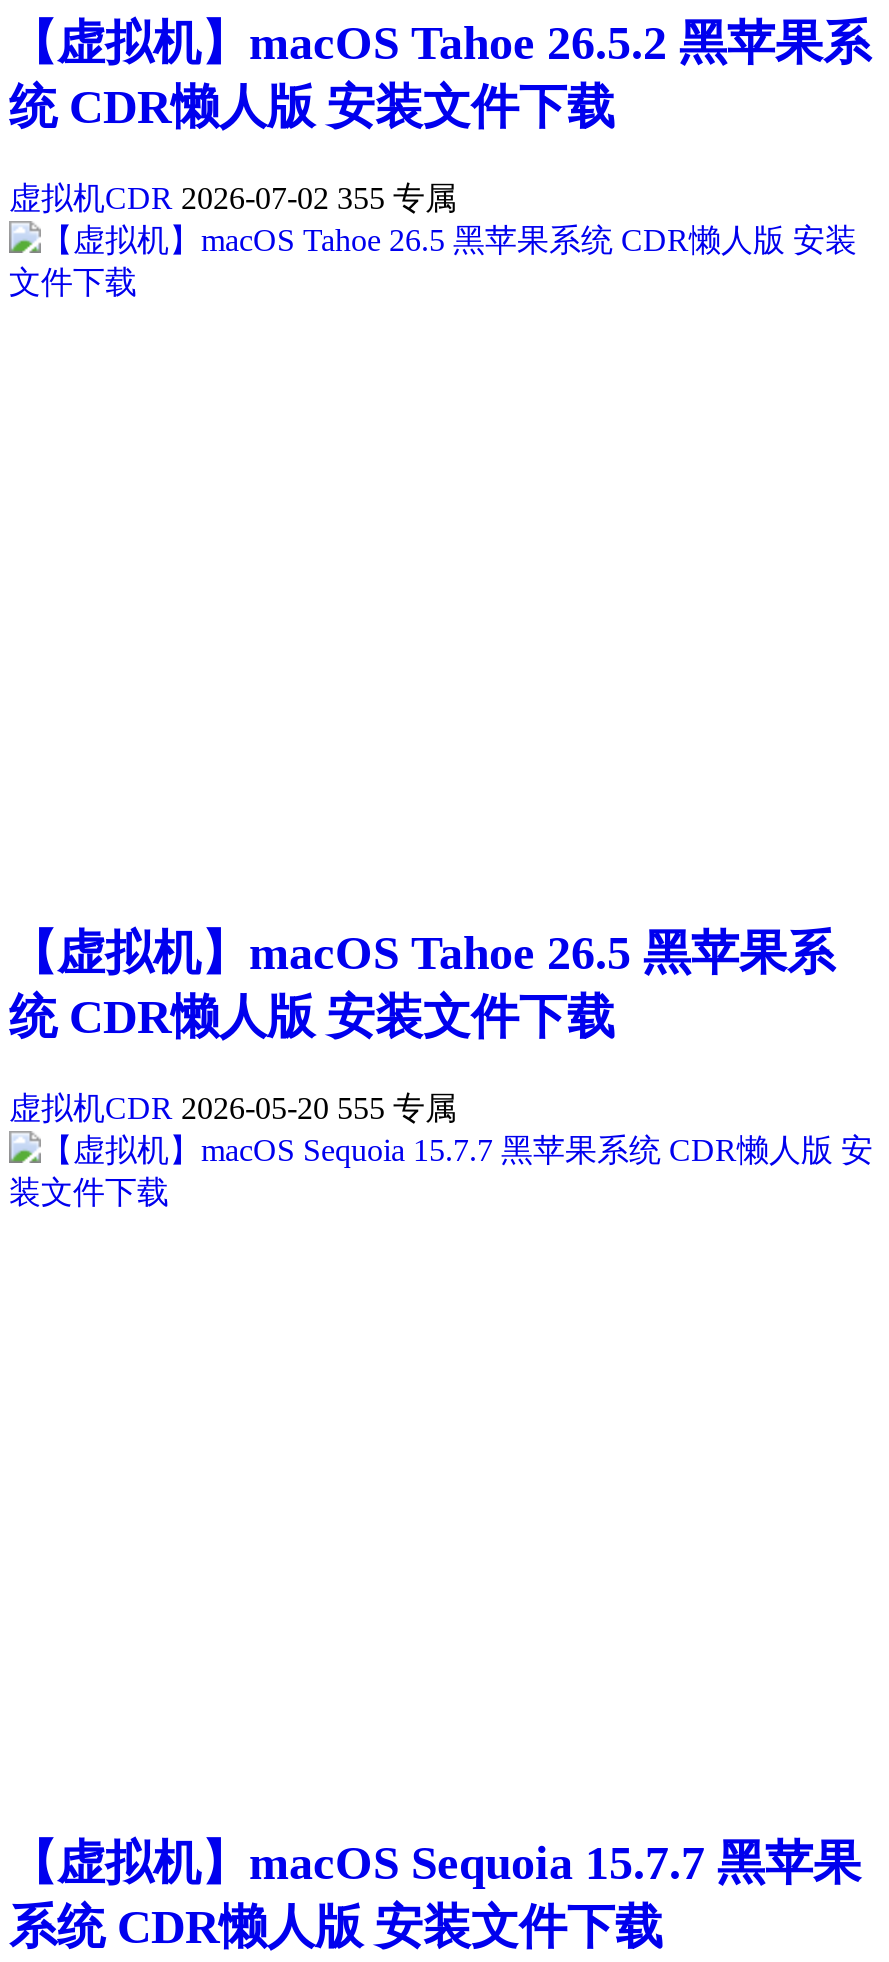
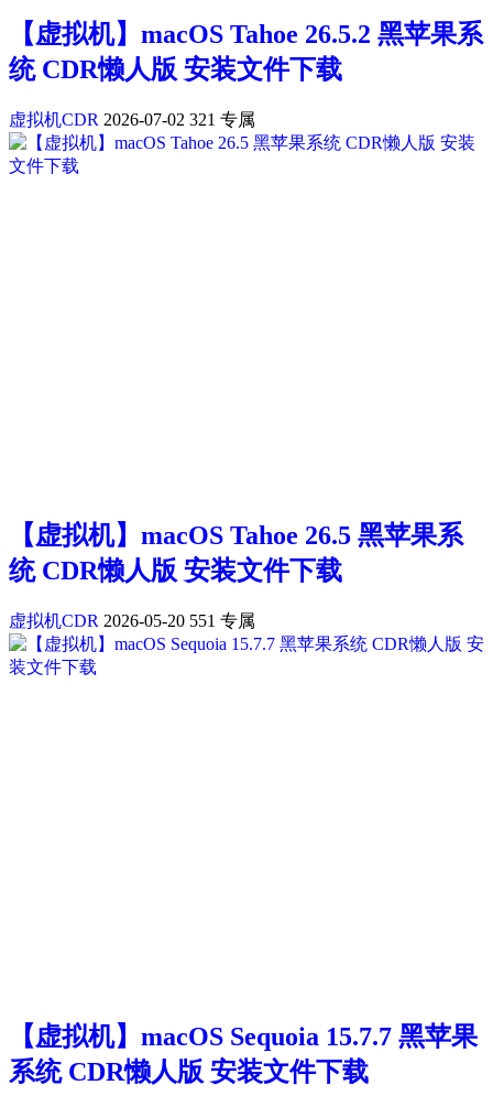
- 虚拟机CDR 2026-07-02 355 专属
+ 虚拟机CDR 2026-07-02 321 专属

- 虚拟机CDR 2026-05-20 555 专属
+ 虚拟机CDR 2026-05-20 551 专属
